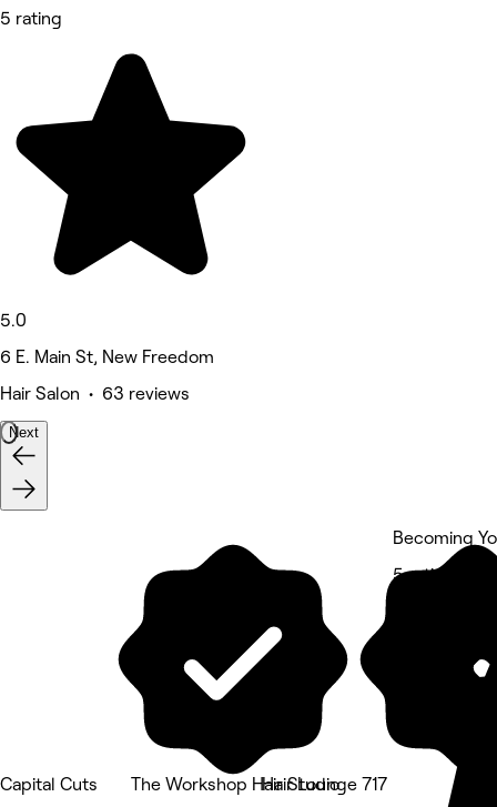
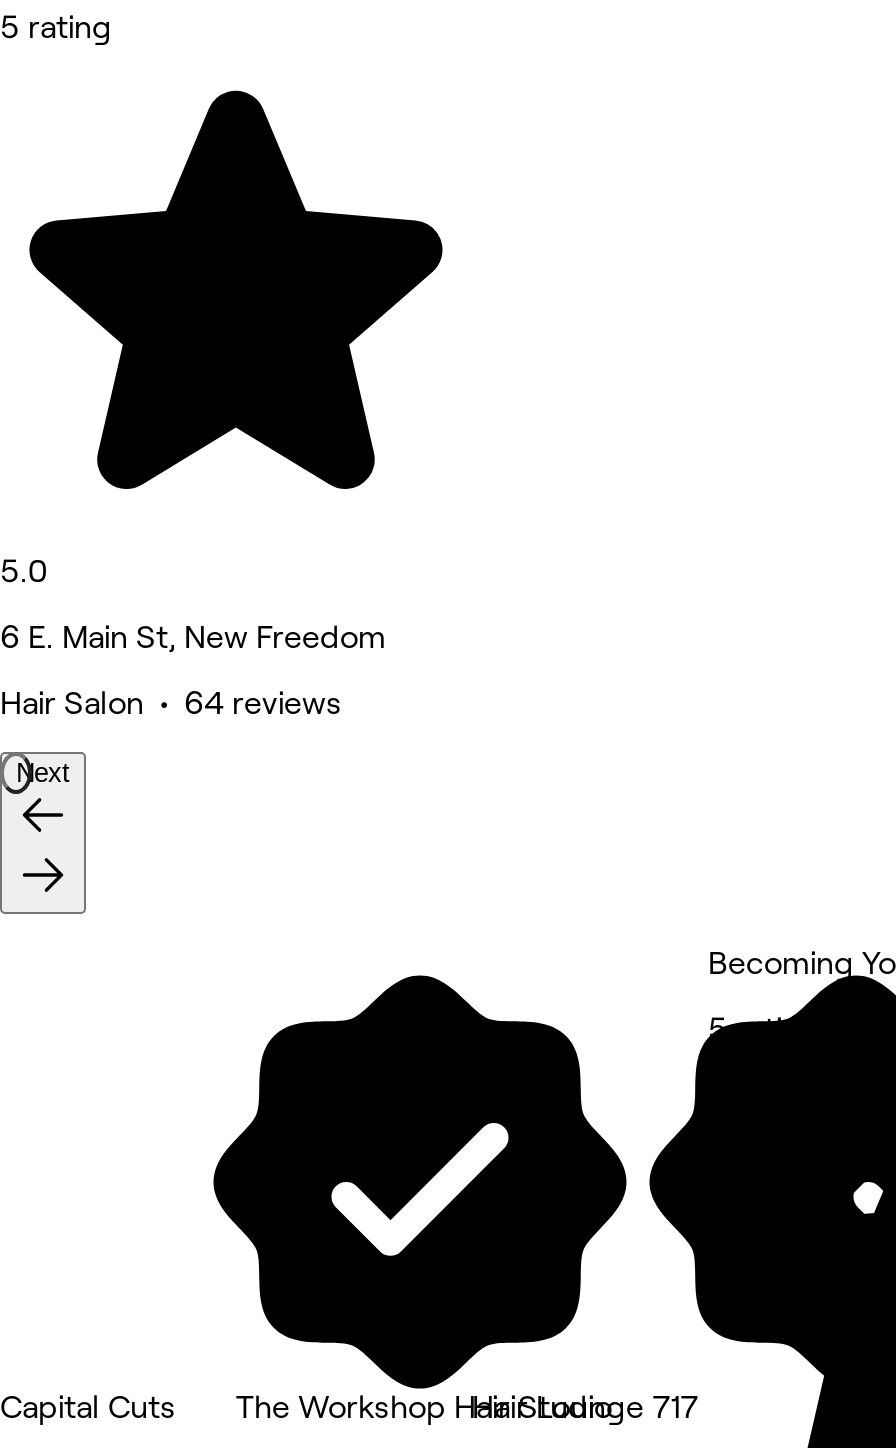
- Hair Salon • 63 reviews
+ Hair Salon • 64 reviews
